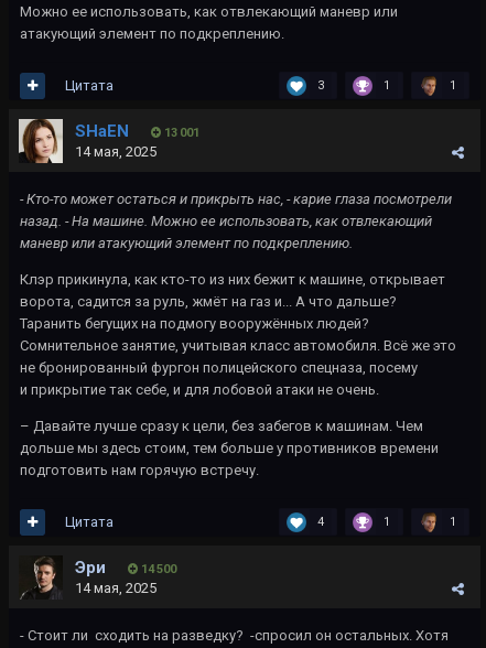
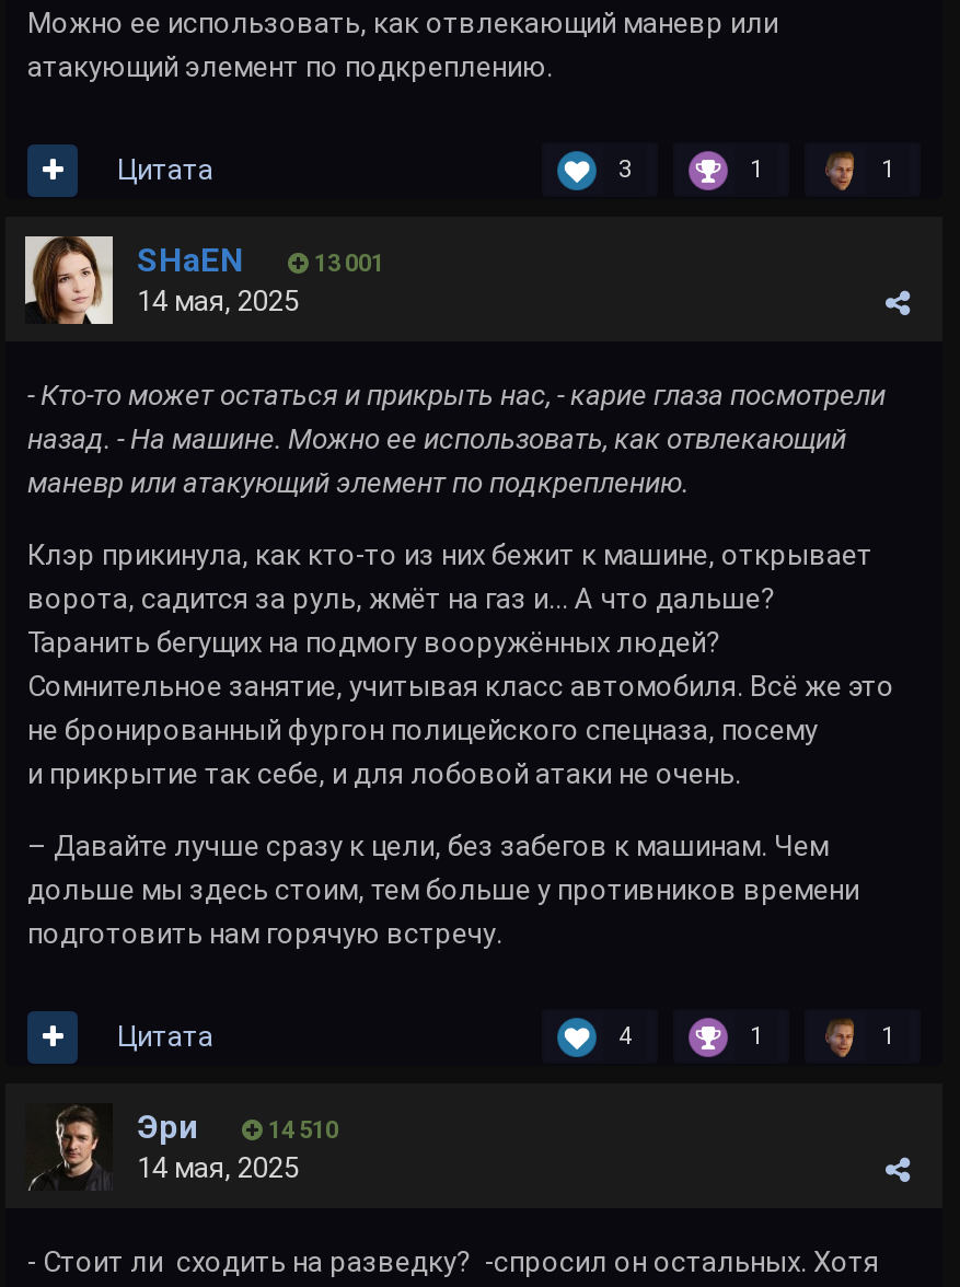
- 14 500
+ 14 510
